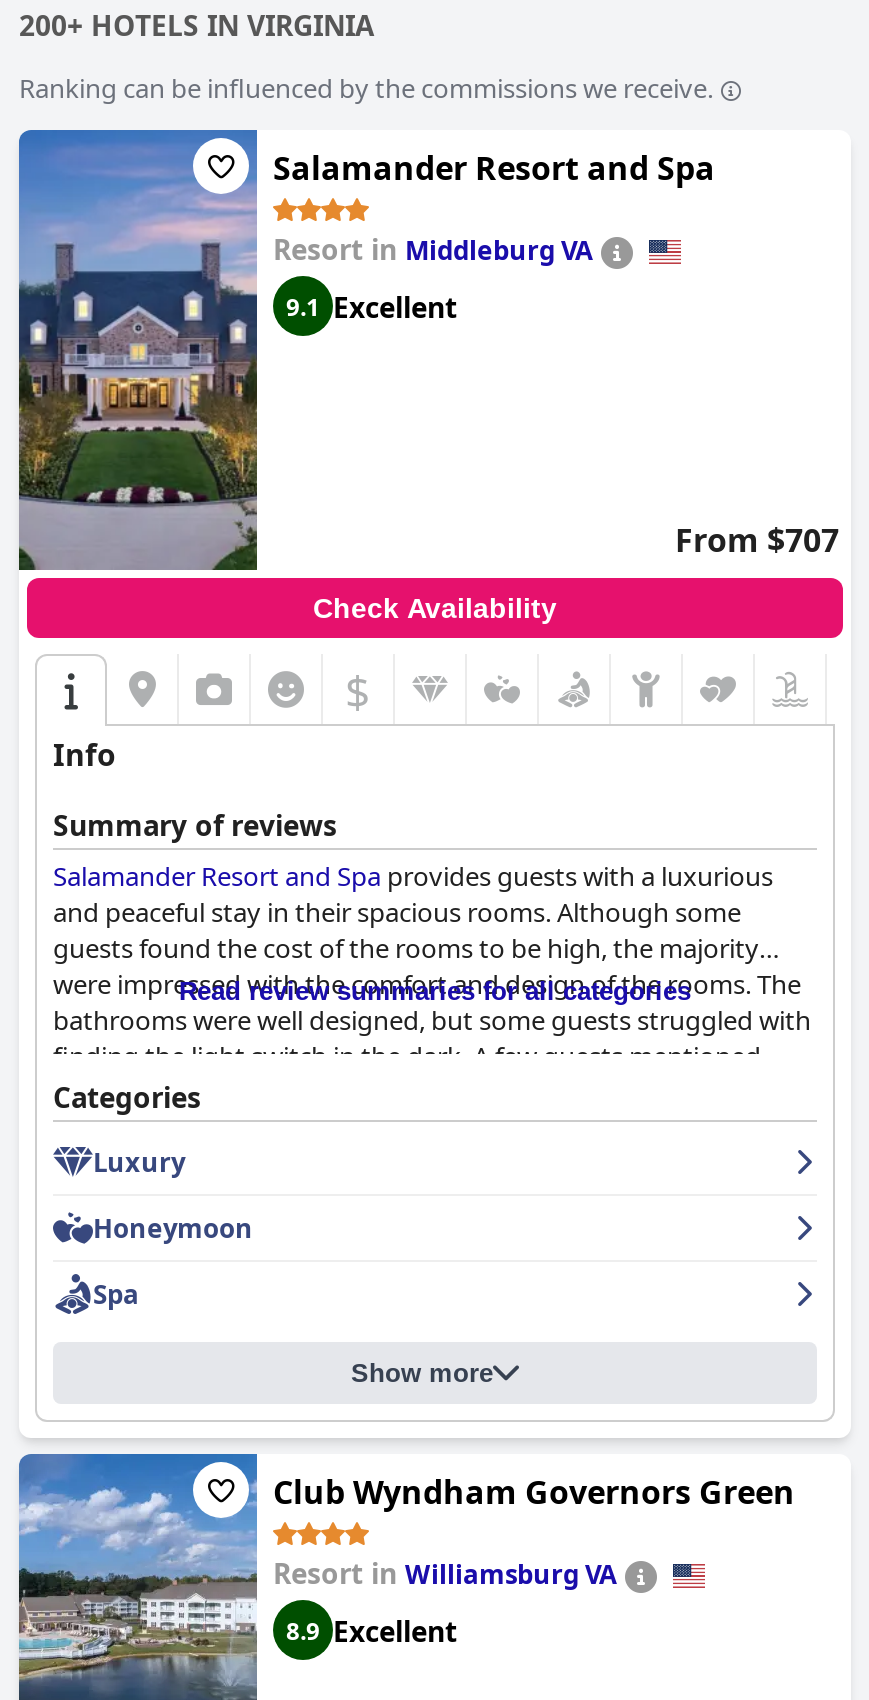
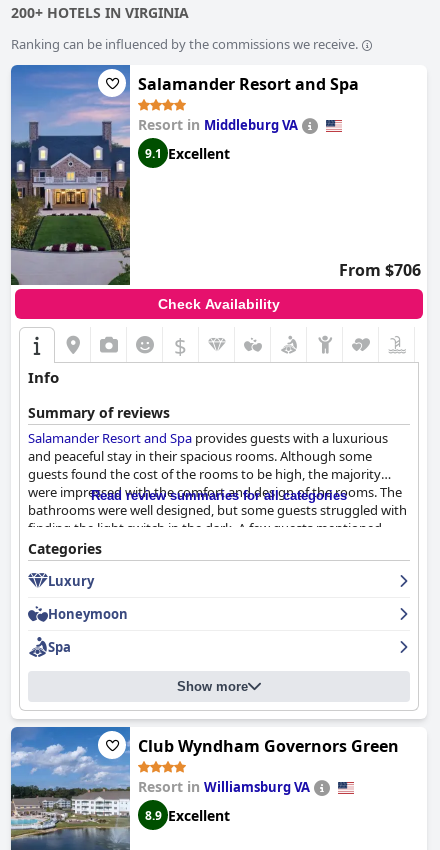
- From $707
+ From $706
